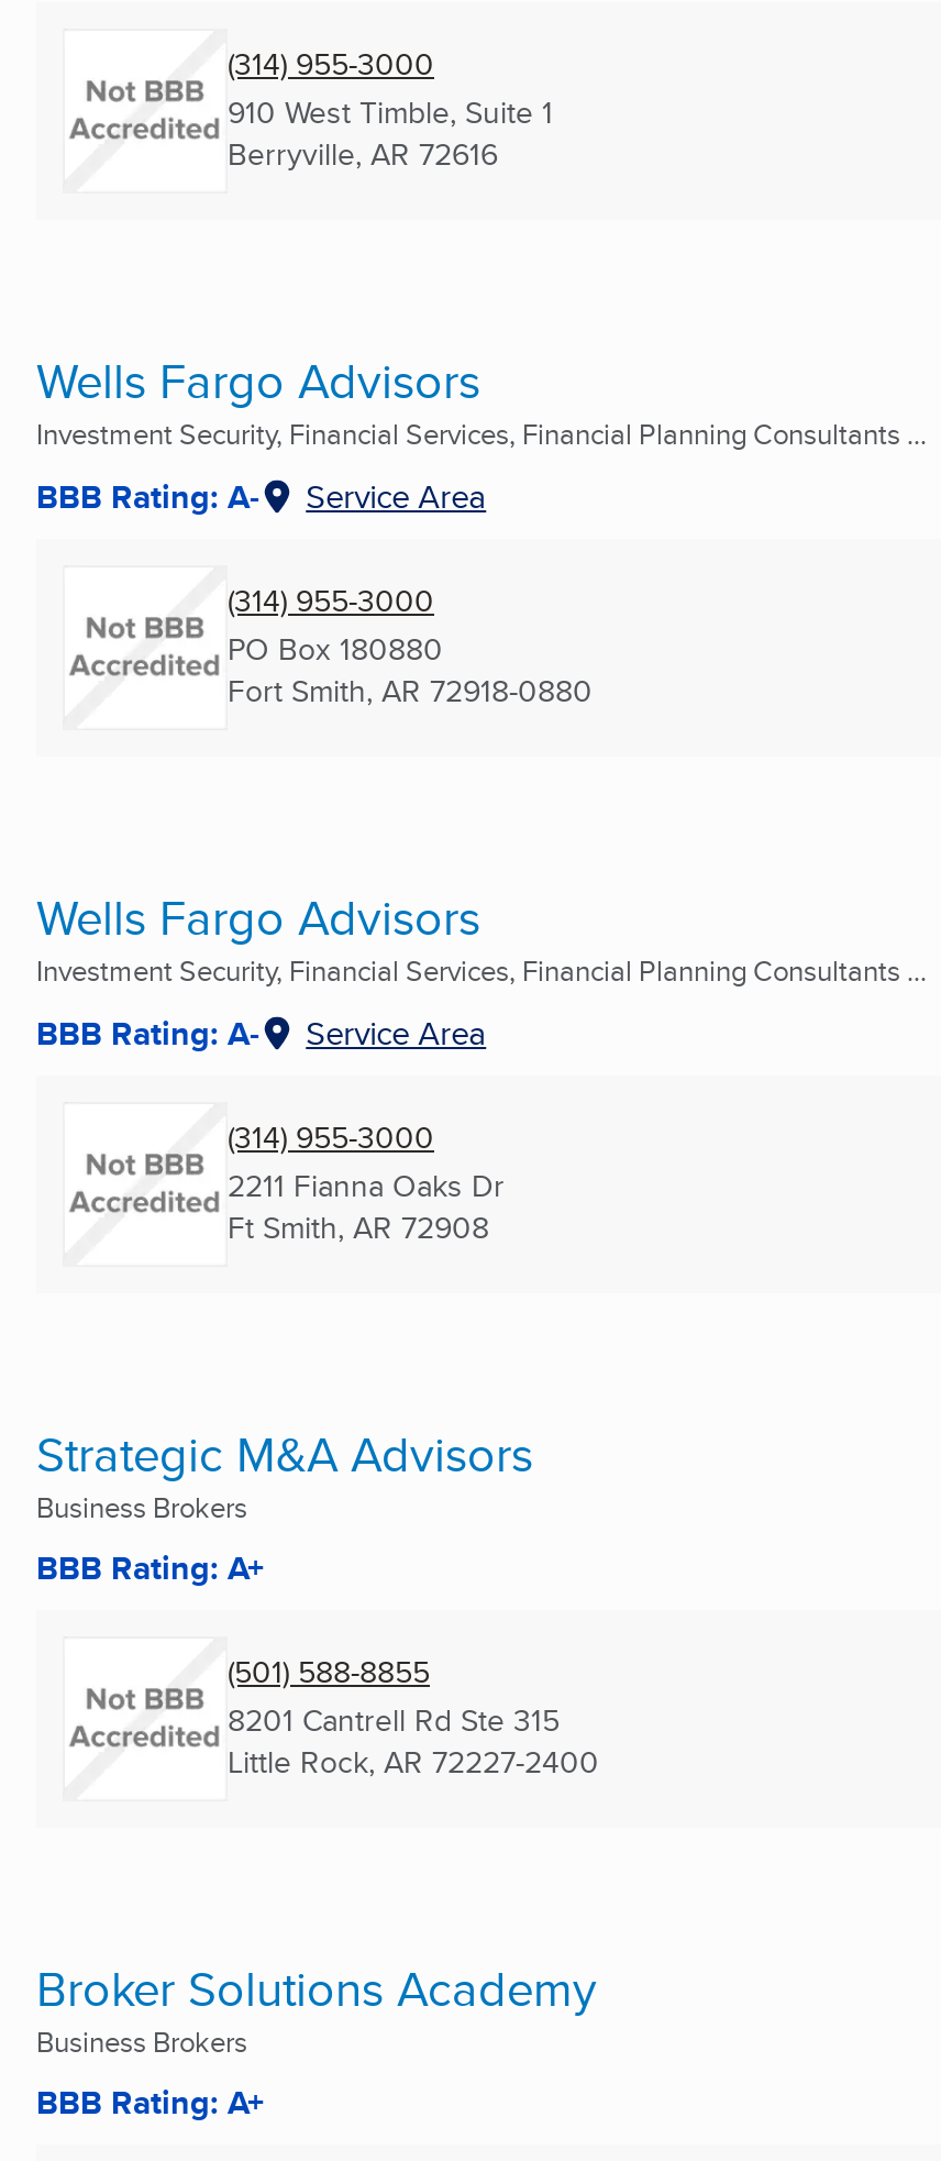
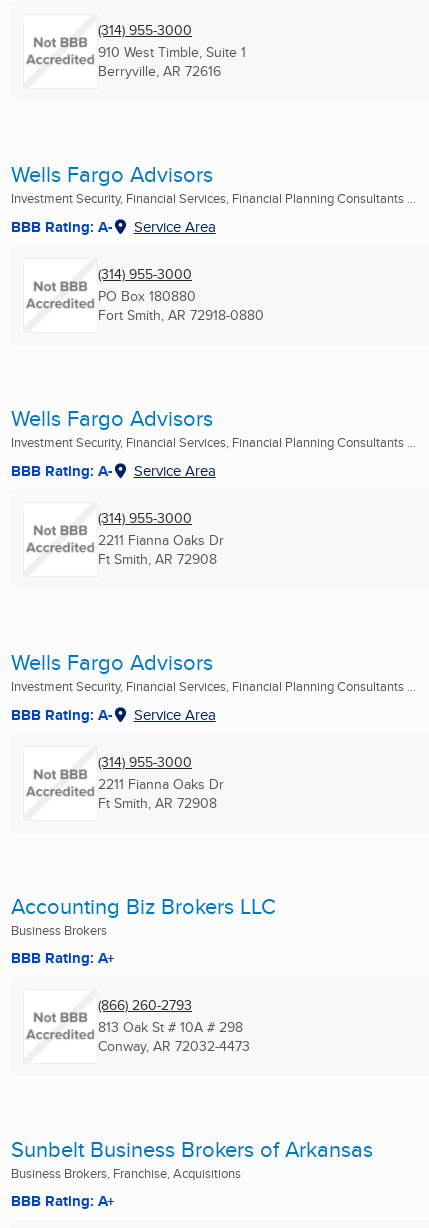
- Strategic M&A Advisors
+ Wells Fargo Advisors
+ Investment Security, Financial Services, Financial Planning Consultants ...
+ BBB Rating: A-
+ Service Area
+ (314) 955-3000
+ 2211 Fianna Oaks Dr
+ Ft Smith, AR 72908
+ Accounting Biz Brokers LLC

- (501) 588-8855
- 8201 Cantrell Rd Ste 315
- Little Rock, AR 72227-2400
+ (866) 260-2793
+ 813 Oak St # 10A # 298
+ Conway, AR 72032-4473

- Broker Solutions Academy
- Business Brokers
+ Sunbelt Business Brokers of Arkansas
+ Business Brokers, Franchise, Acquisitions
